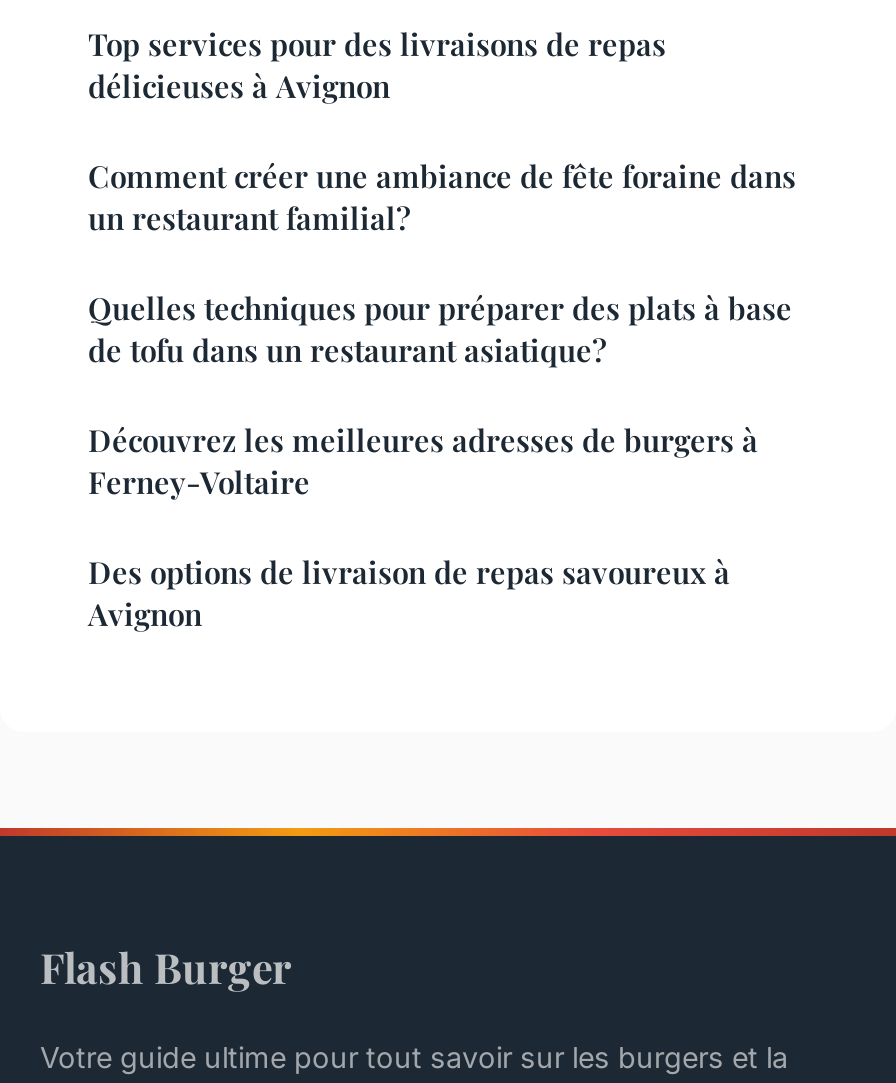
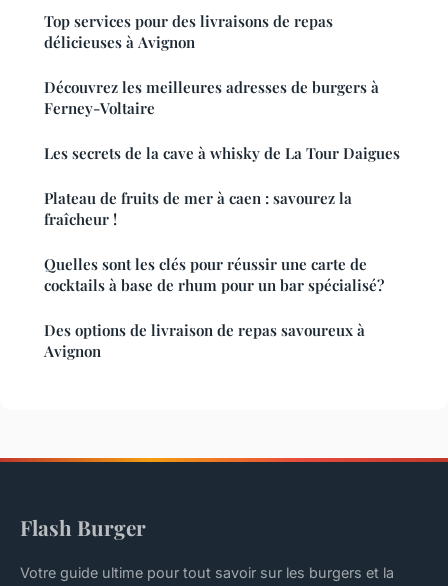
- Comment créer une ambiance de fête foraine dans
- un restaurant familial?
- Quelles techniques pour préparer des plats à base
- de tofu dans un restaurant asiatique?

moved up: Découvrez les meilleures adresses de burgers à | Ferney-Voltaire

+ Les secrets de la cave à whisky de La Tour Daigues
+ Plateau de fruits de mer à caen : savourez la
+ fraîcheur !
+ Quelles sont les clés pour réussir une carte de
+ cocktails à base de rhum pour un bar spécialisé?
